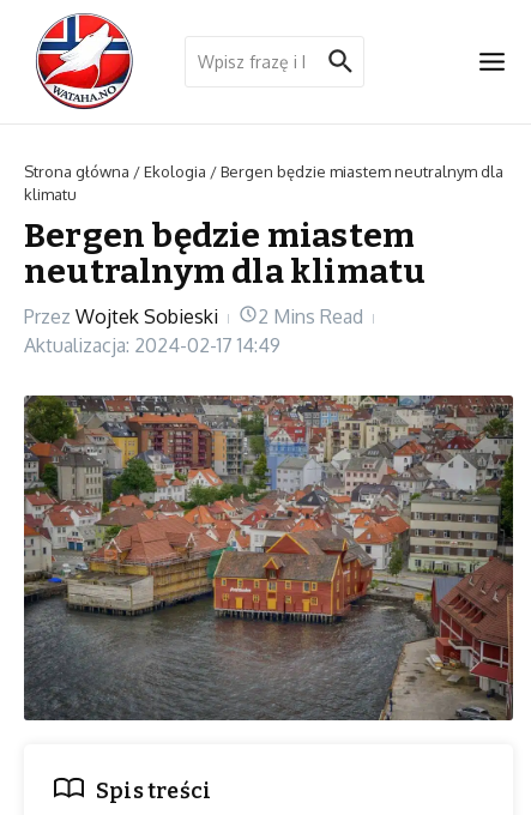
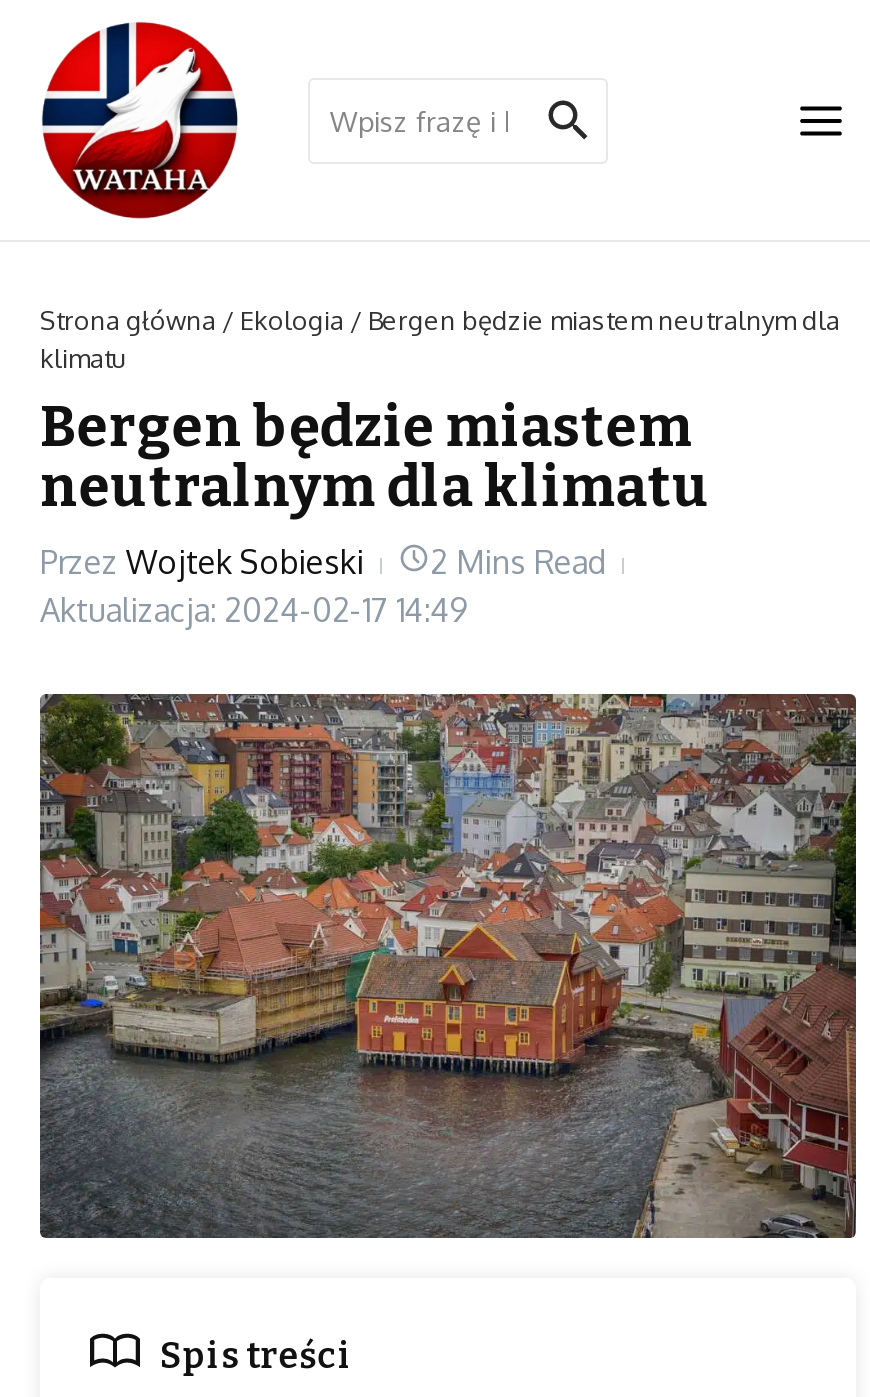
- [image]
+ [image]
